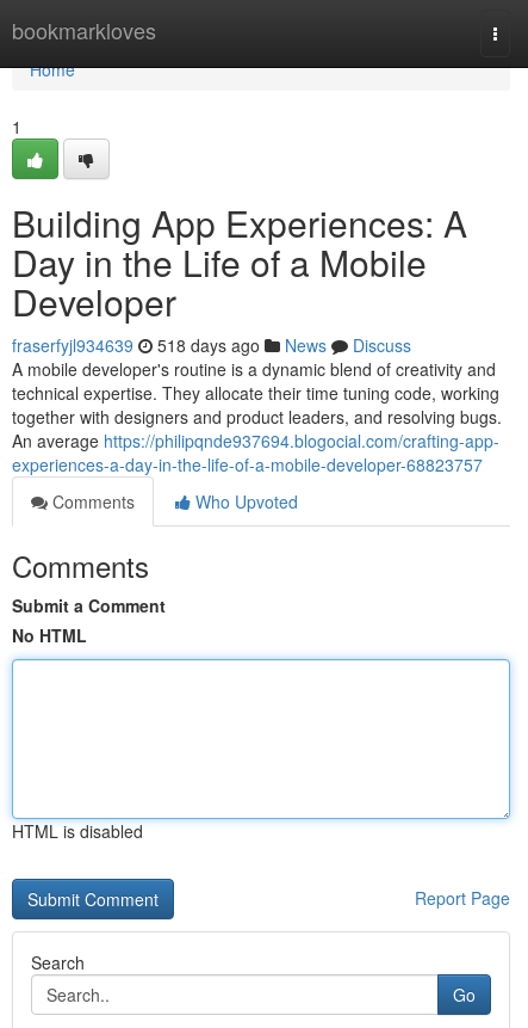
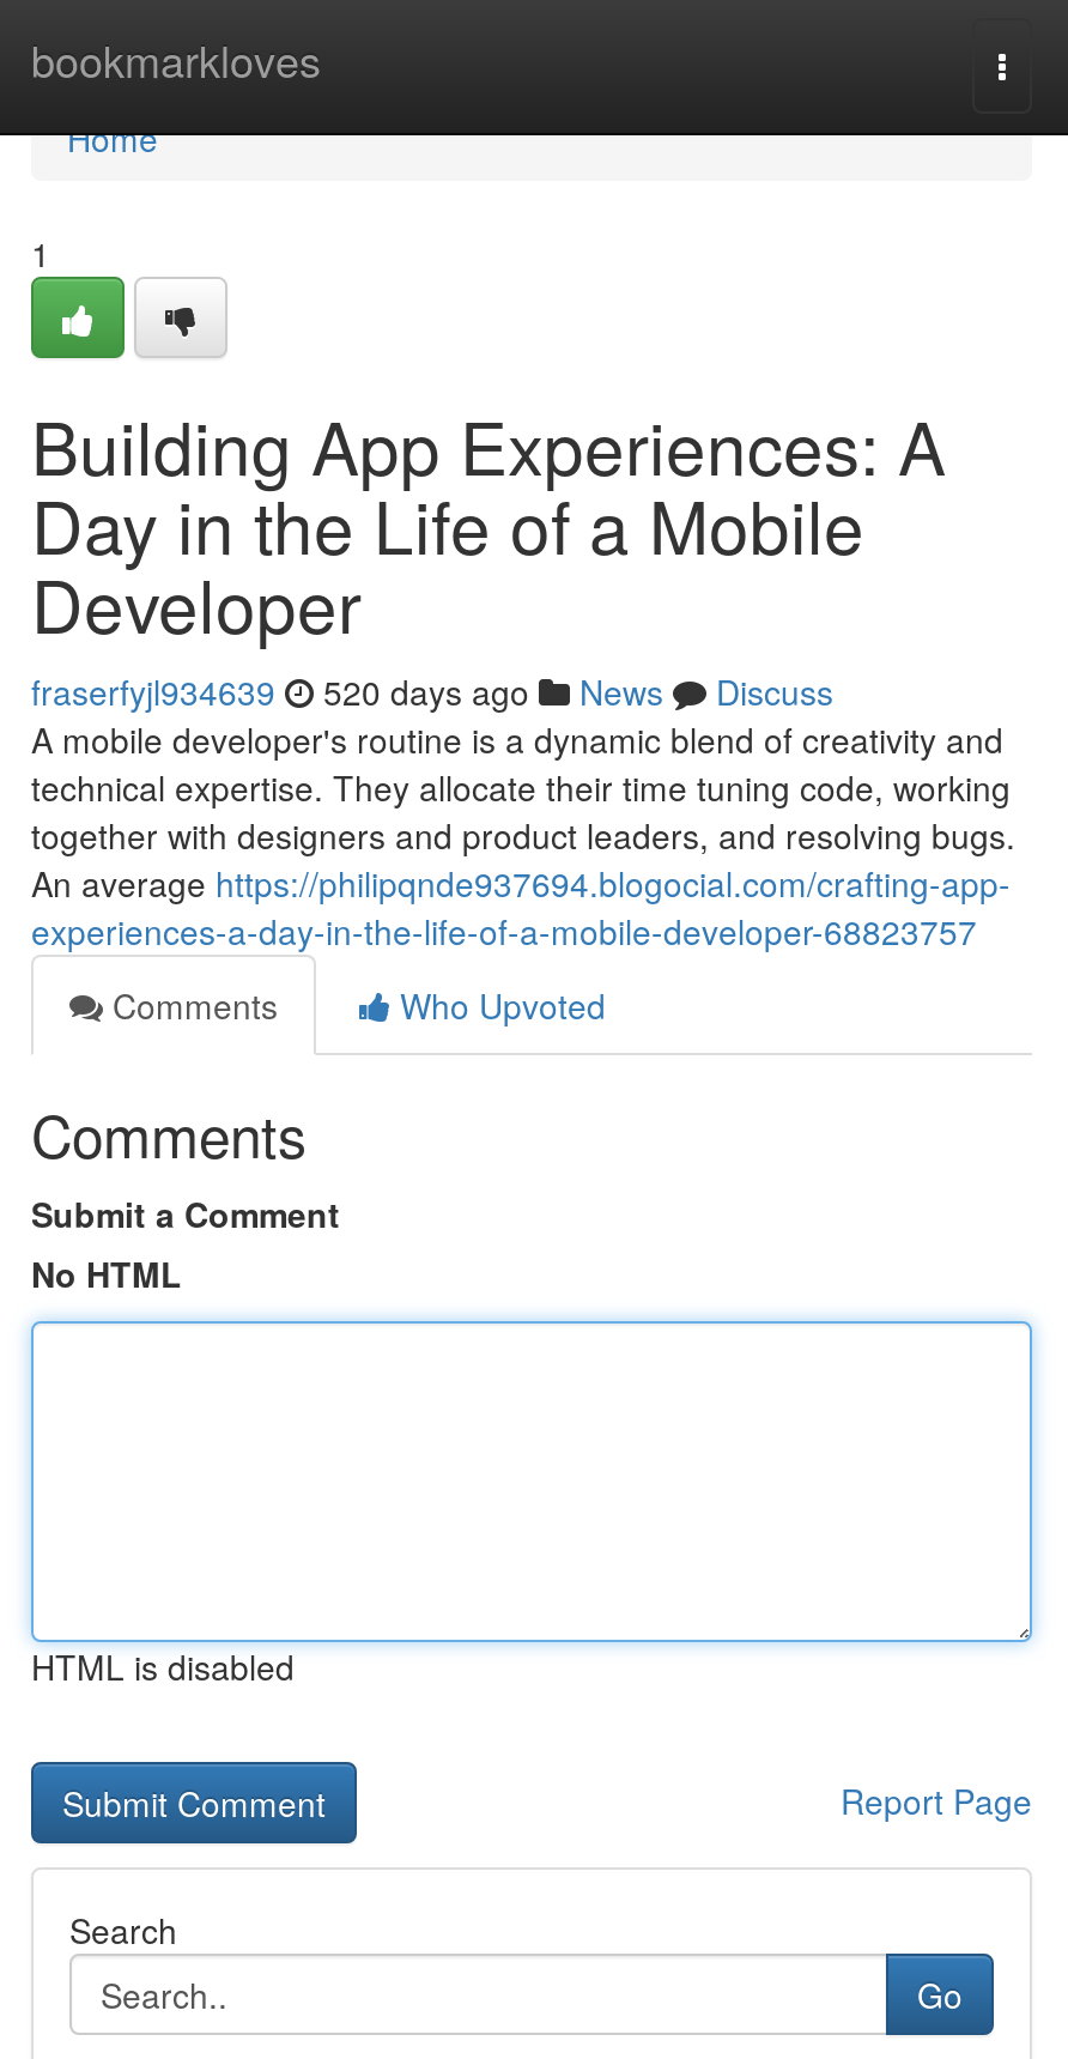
- fraserfyjl934639 518 days ago News Discuss
+ fraserfyjl934639 520 days ago News Discuss
